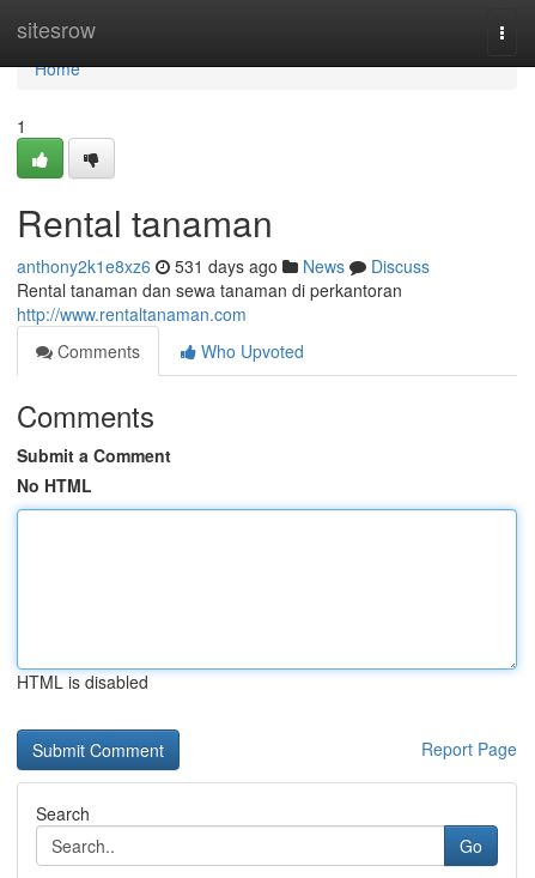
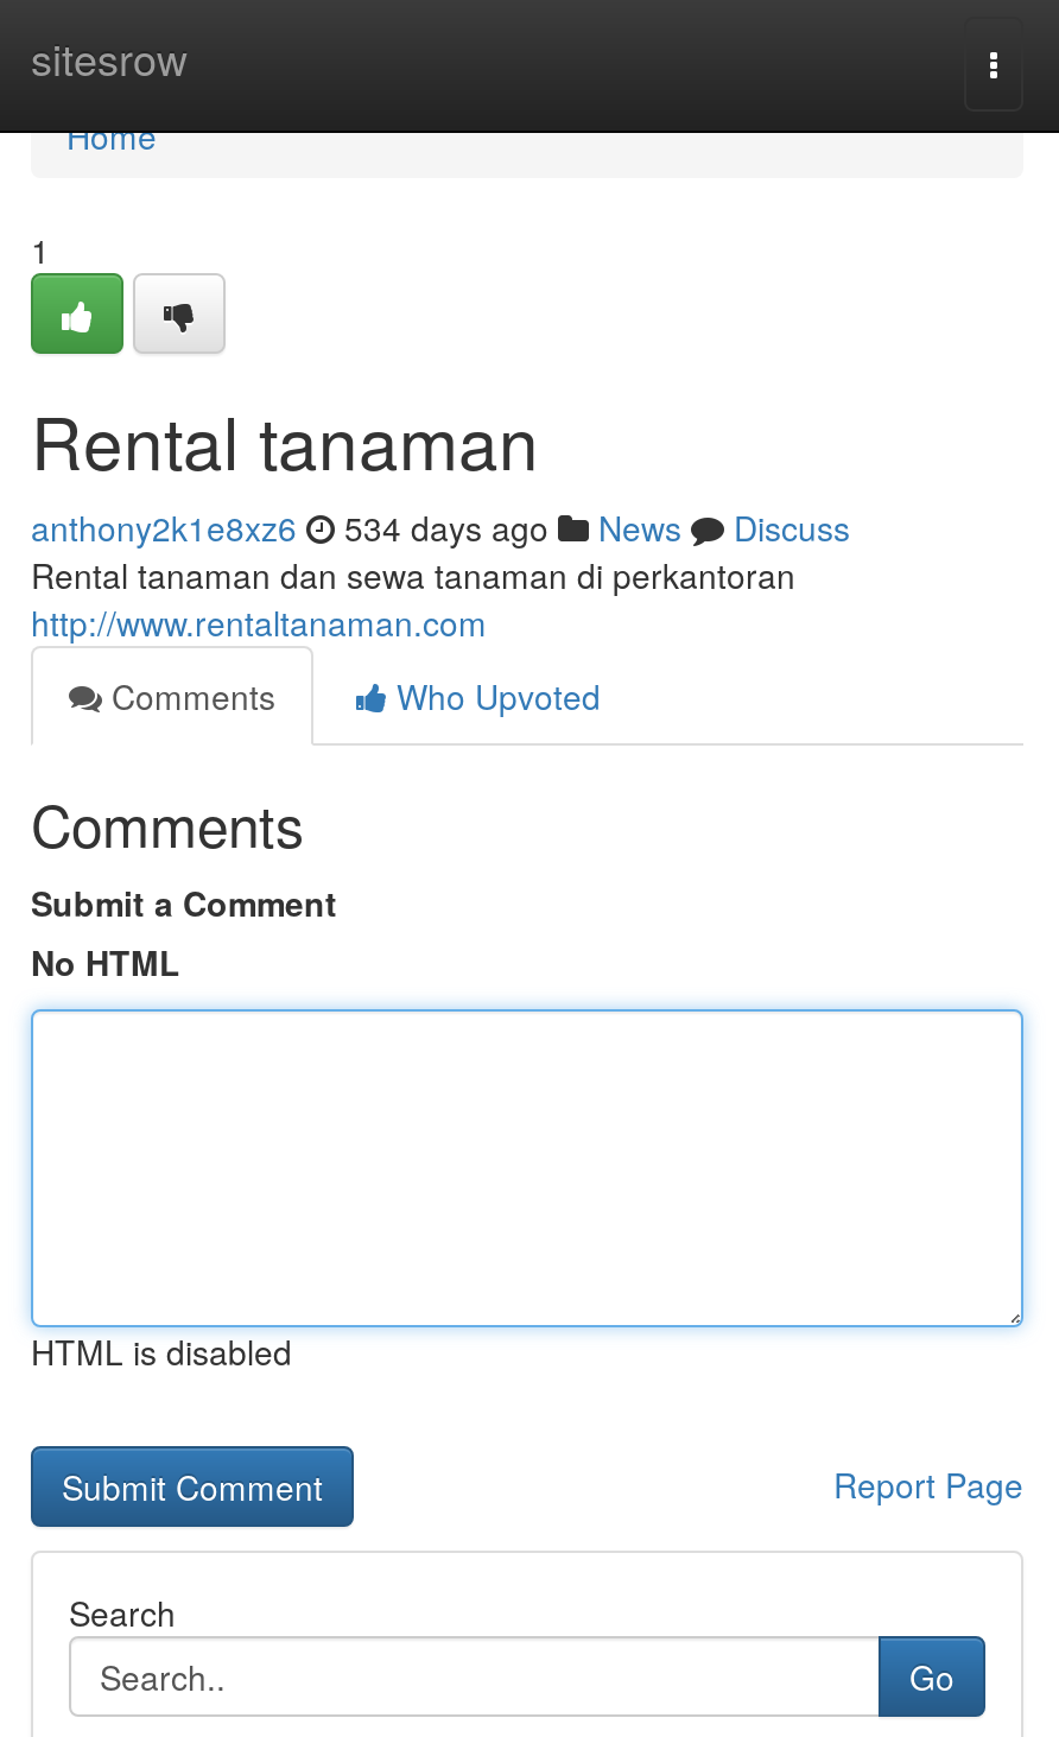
- anthony2k1e8xz6 531 days ago News Discuss
+ anthony2k1e8xz6 534 days ago News Discuss
